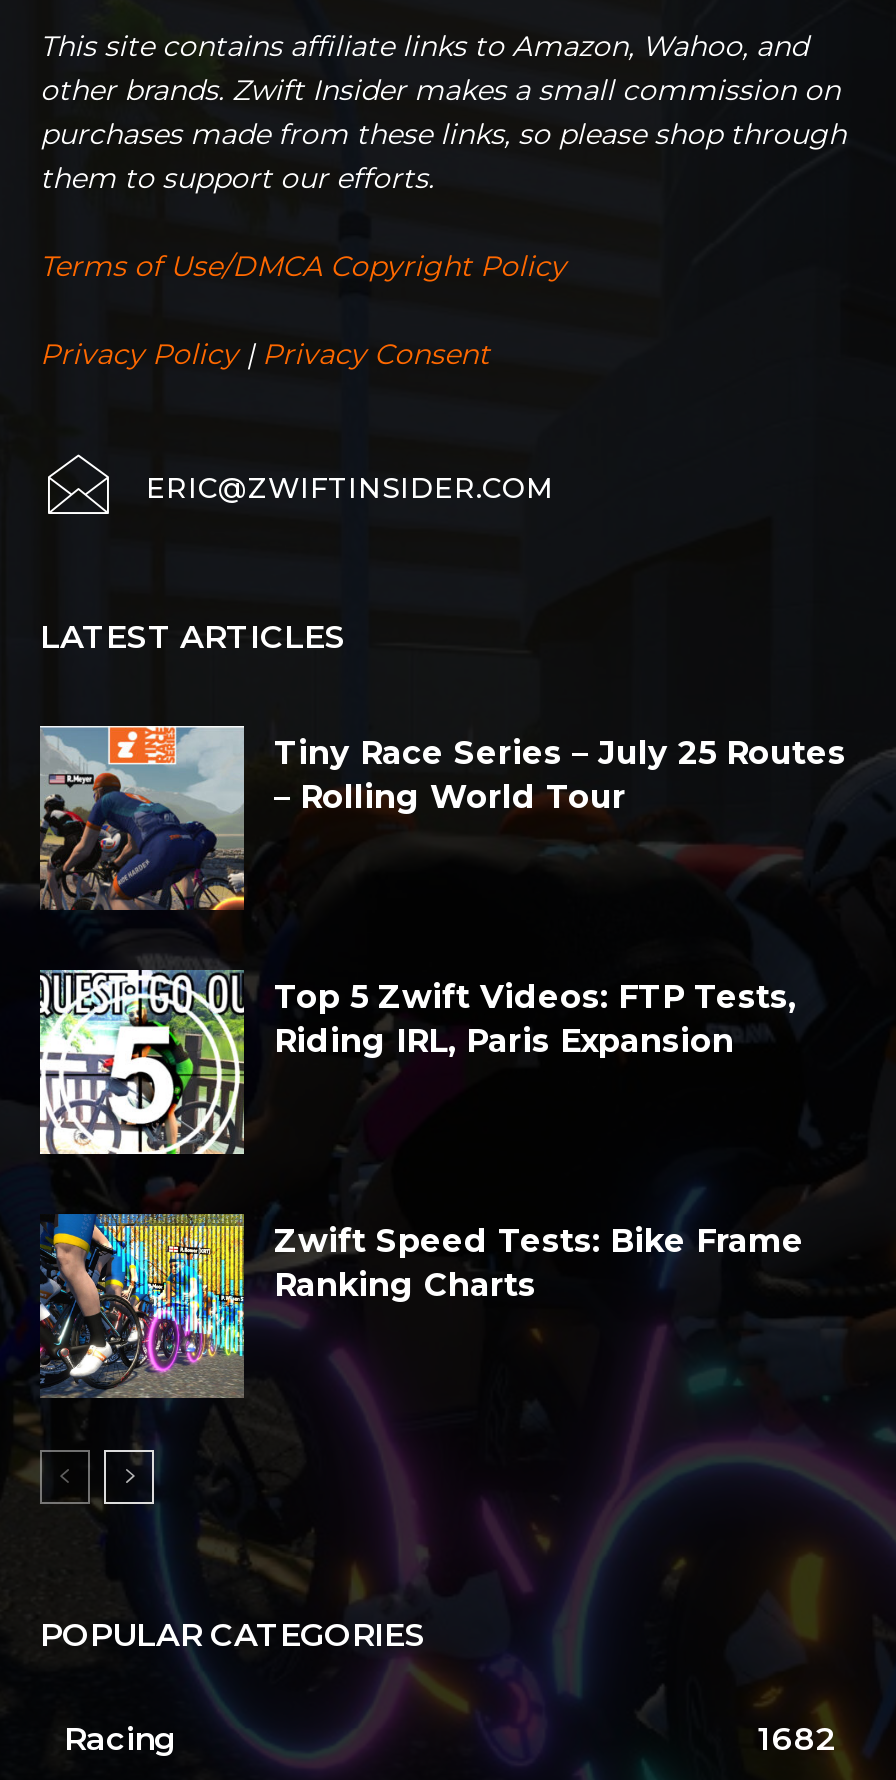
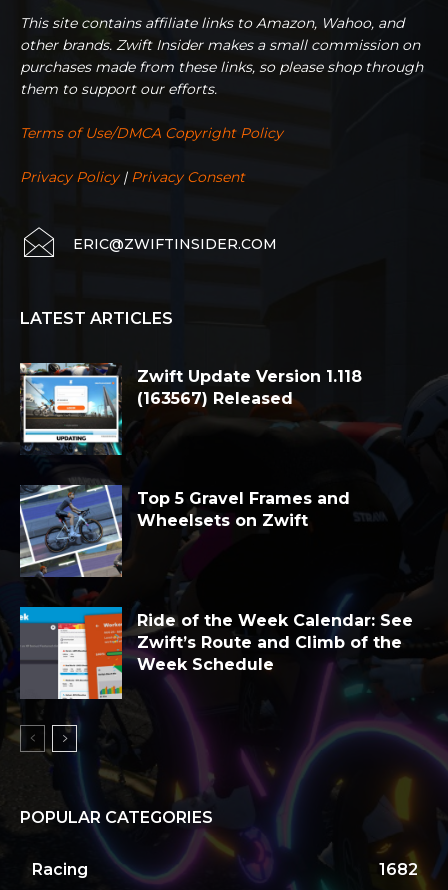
- [image]
- Tiny Race Series – July 25 Routes
- – Rolling World Tour
+ [image]
+ Zwift Update Version 1.118
+ (163567) Released

- [image]
- Top 5 Zwift Videos: FTP Tests,
- Riding IRL, Paris Expansion
+ [image]
+ Top 5 Gravel Frames and
+ Wheelsets on Zwift

- [image]
- Zwift Speed Tests: Bike Frame
- Ranking Charts
+ [image]
+ Ride of the Week Calendar: See
+ Zwift’s Route and Climb of the
+ Week Schedule
